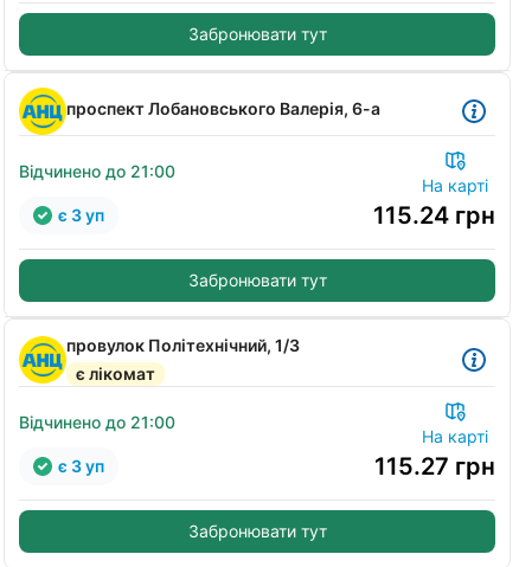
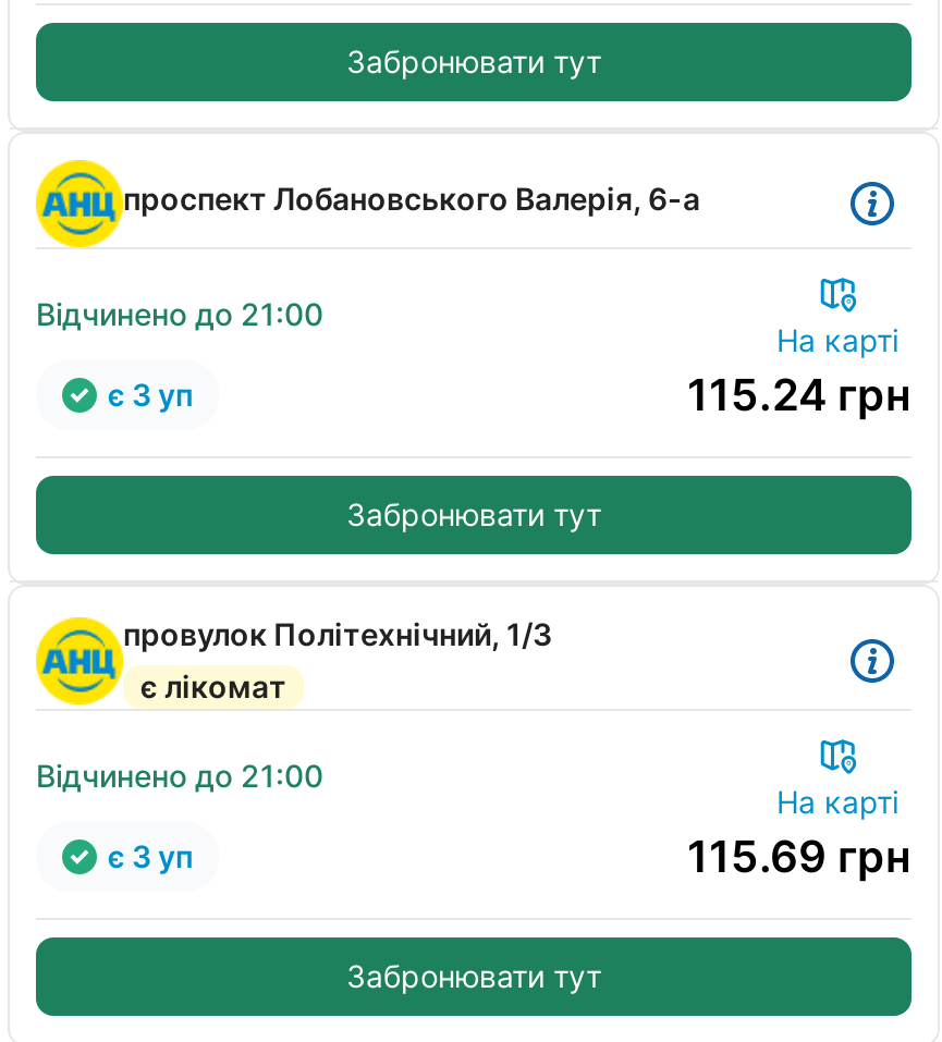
- 115.27 грн
+ 115.69 грн
